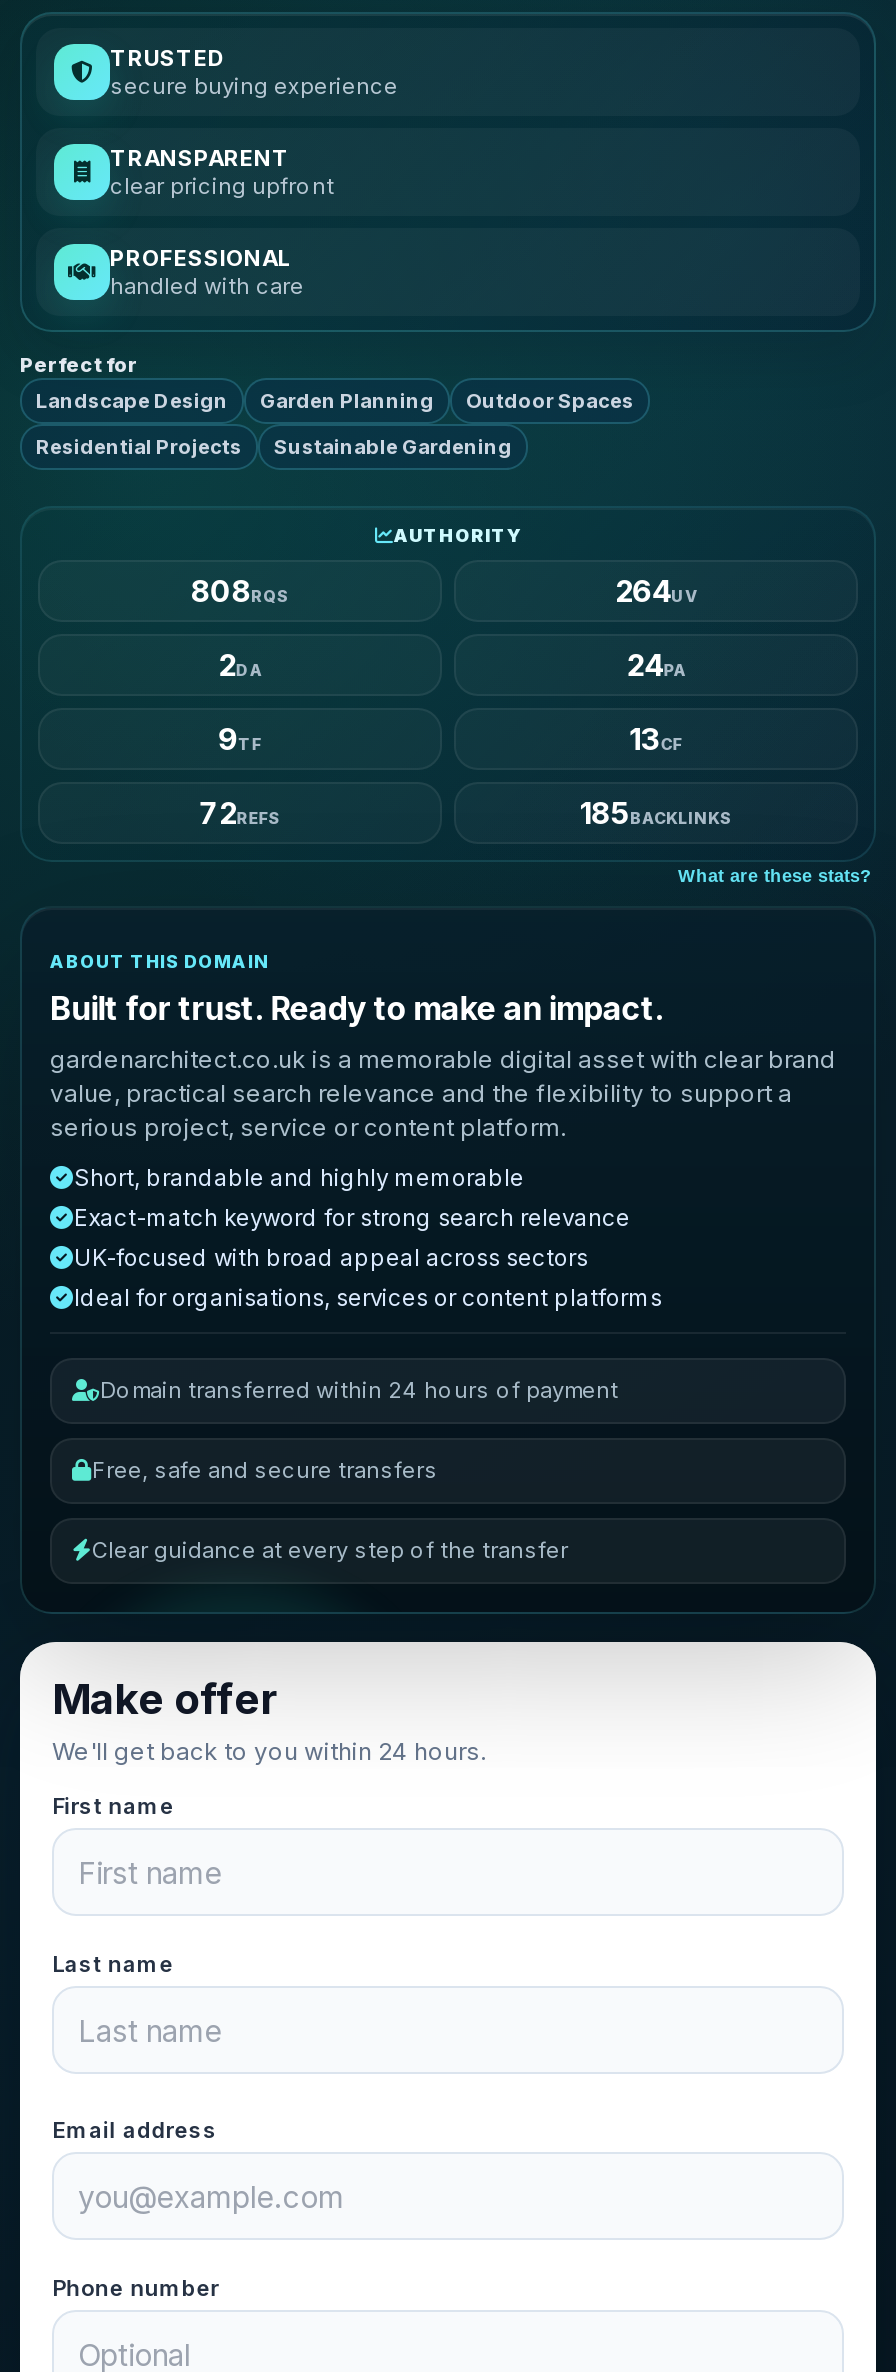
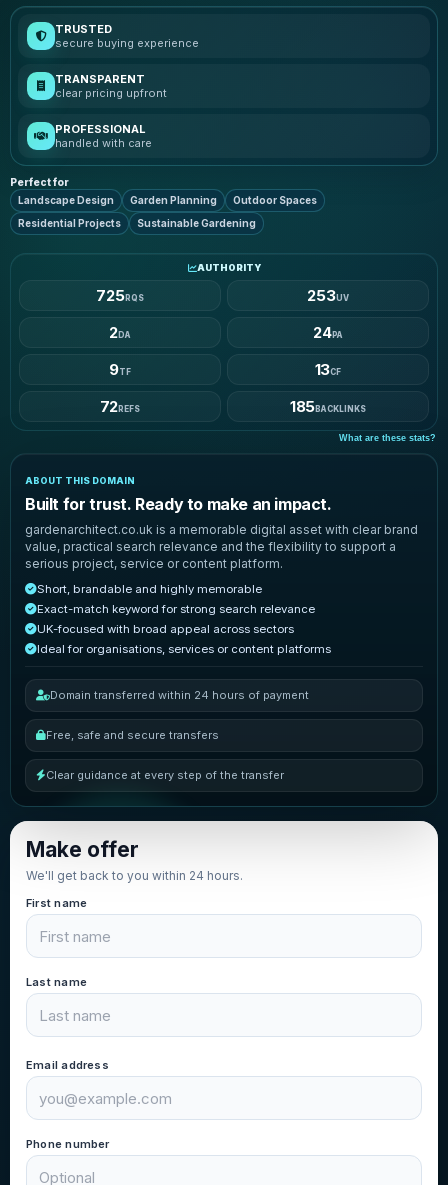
- 808RQS
+ 725RQS

- 264UV
+ 253UV
